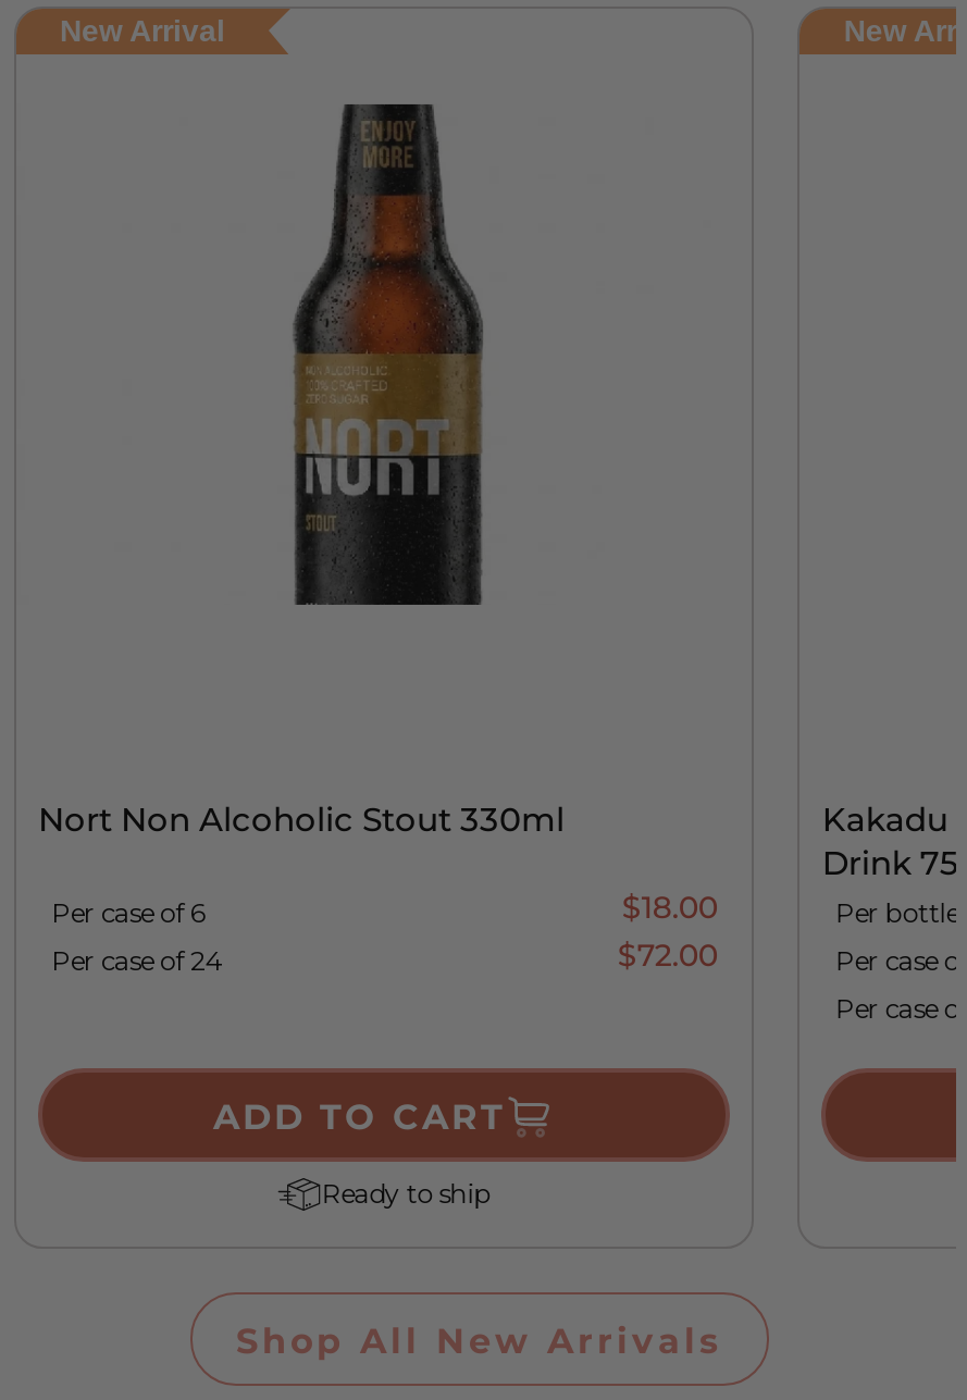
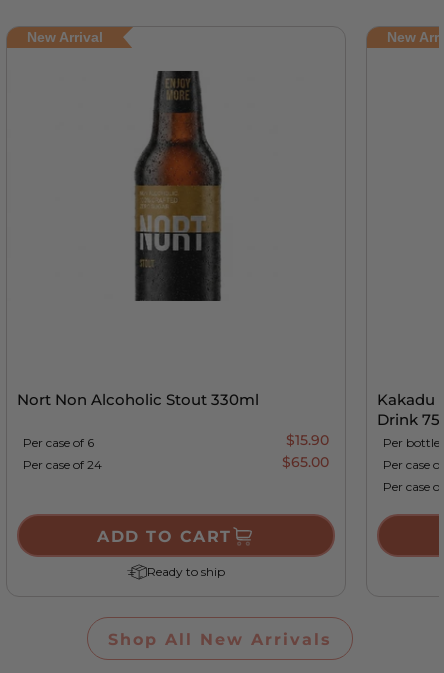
- $18.00
+ $15.90

- $72.00
+ $65.00
